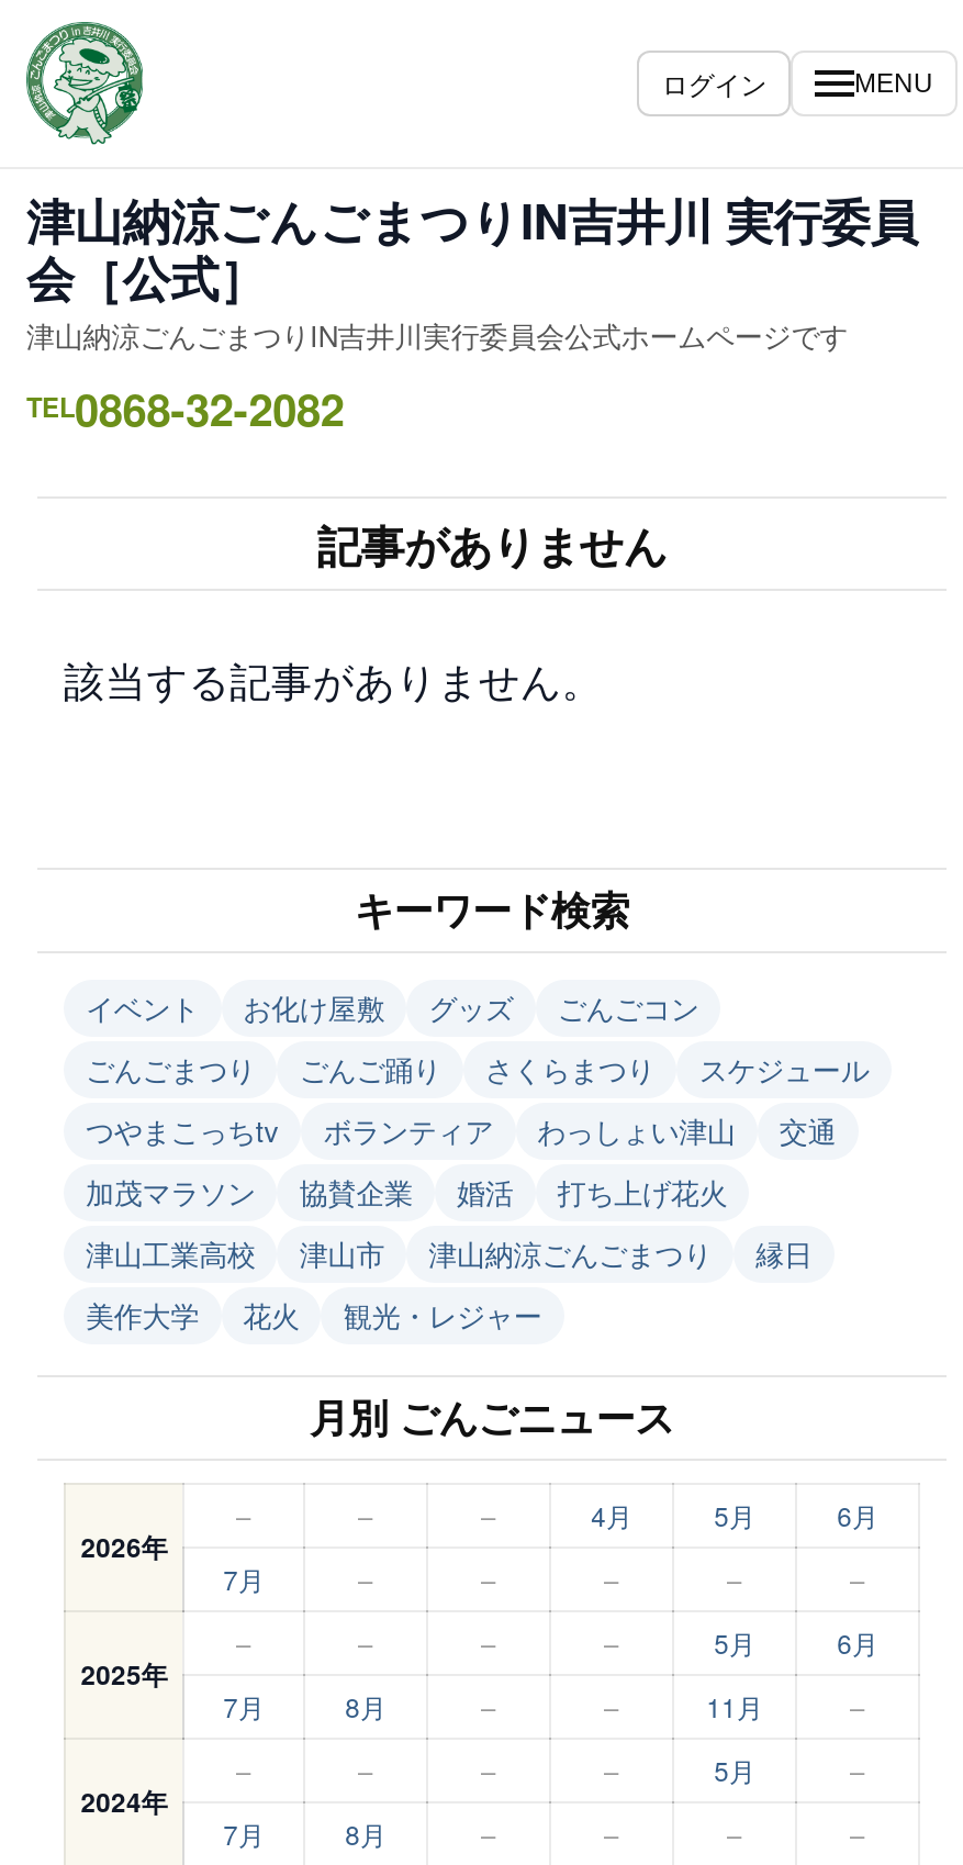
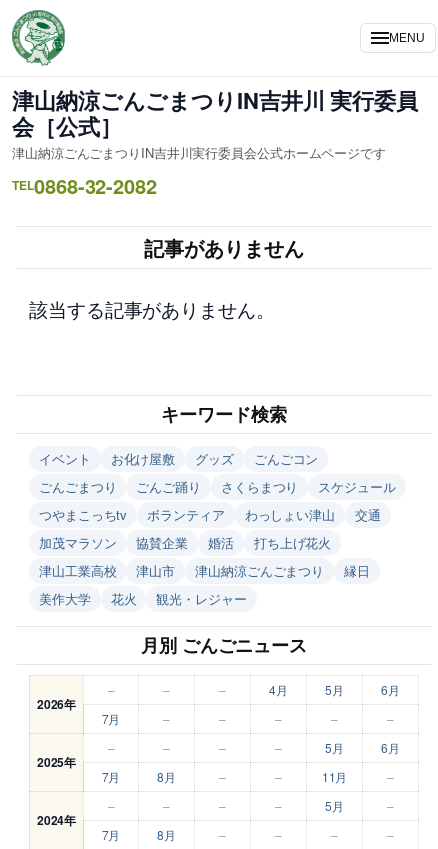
- ログイン
